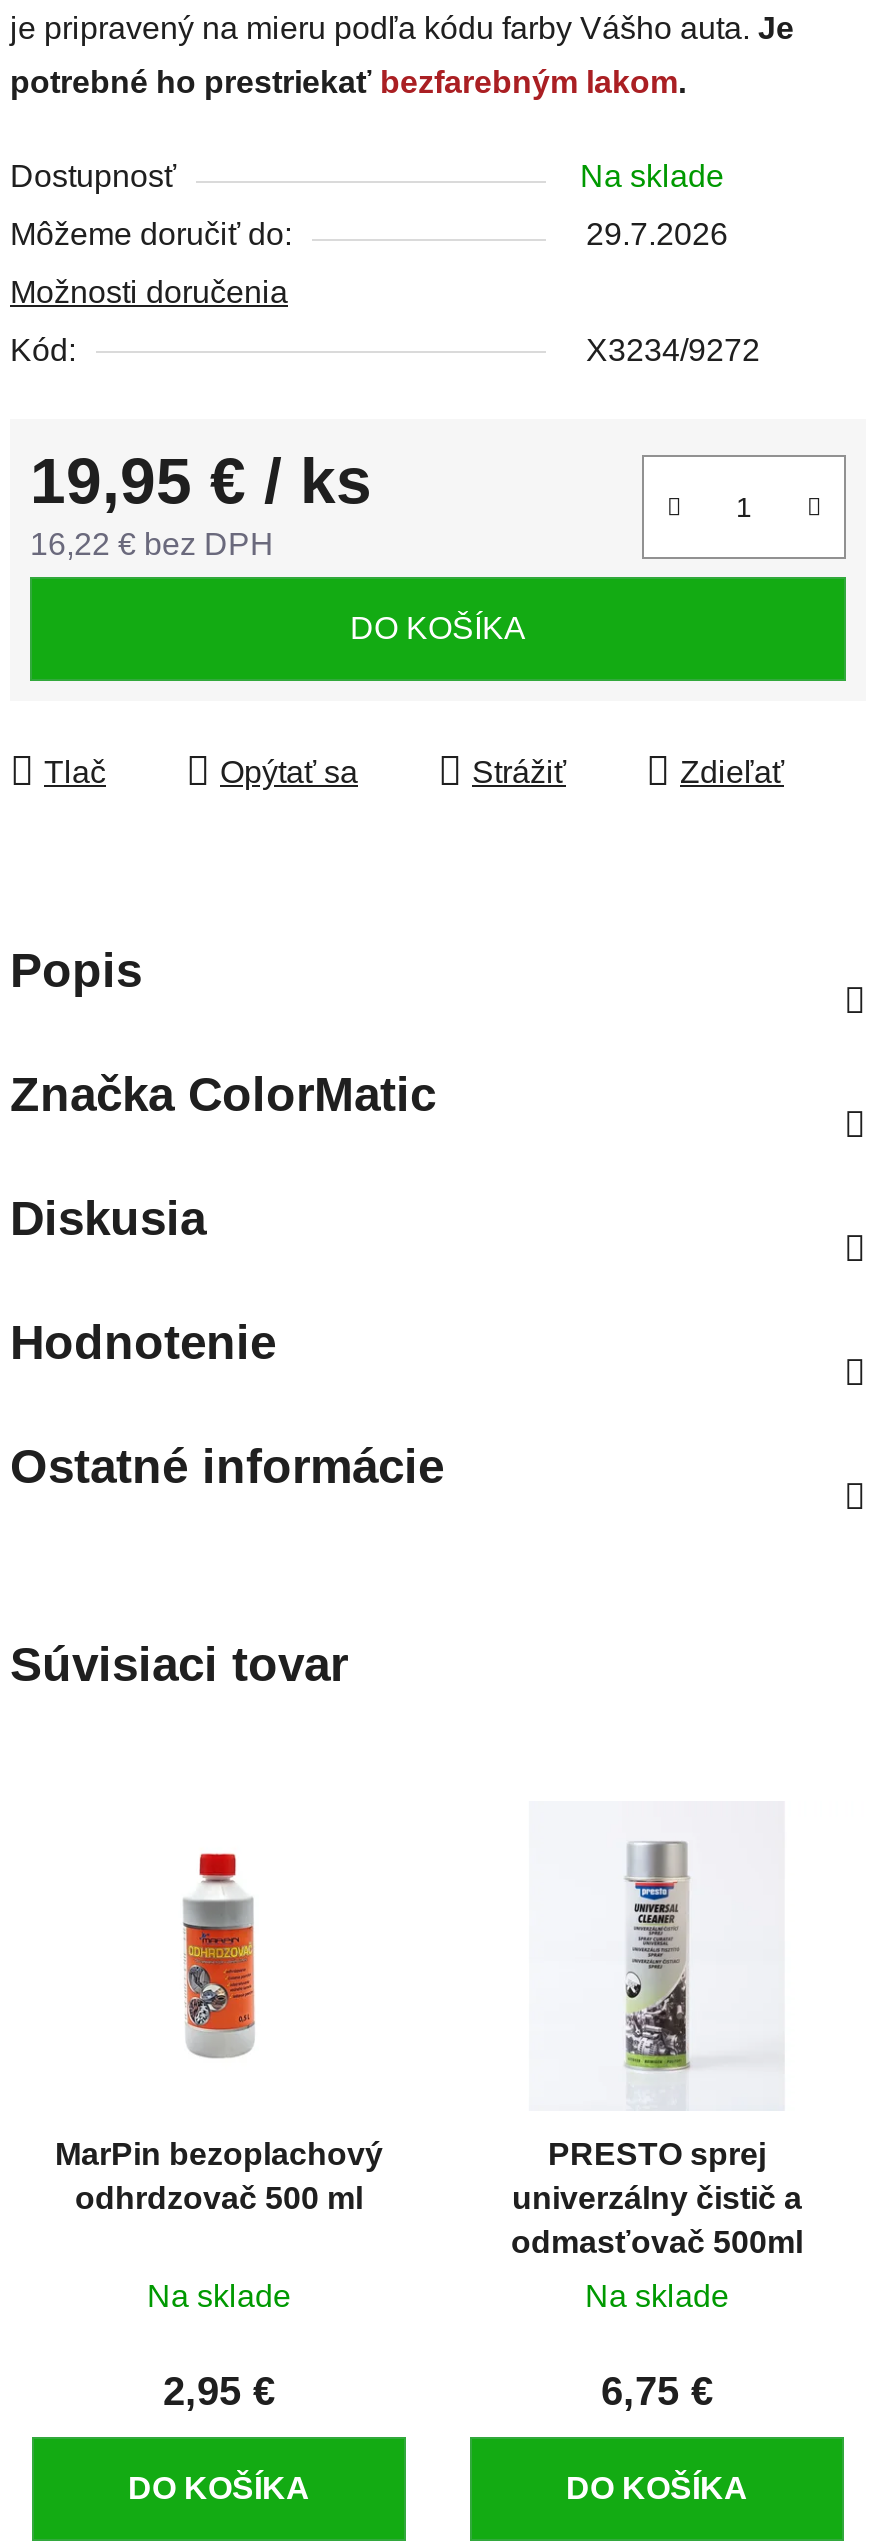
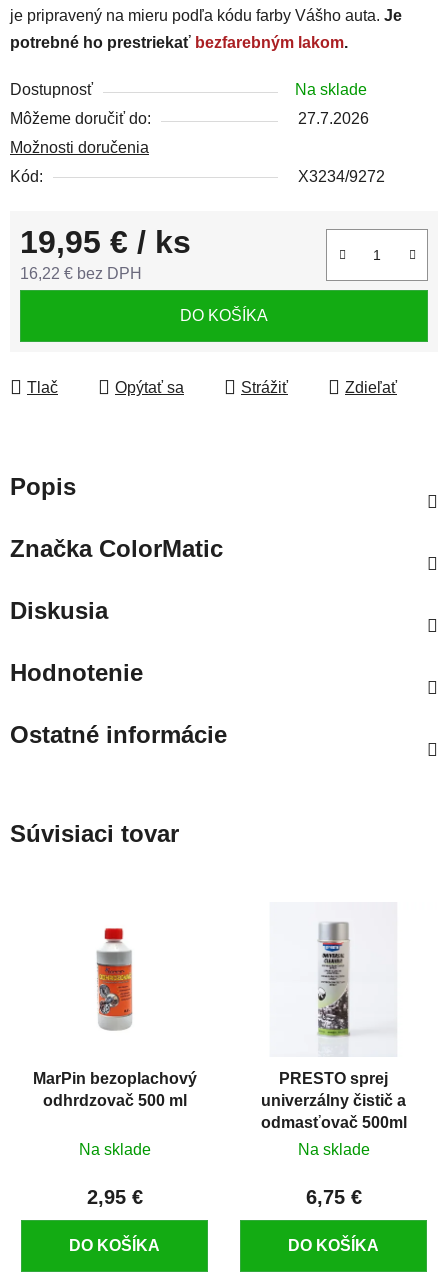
- 29.7.2026
+ 27.7.2026
